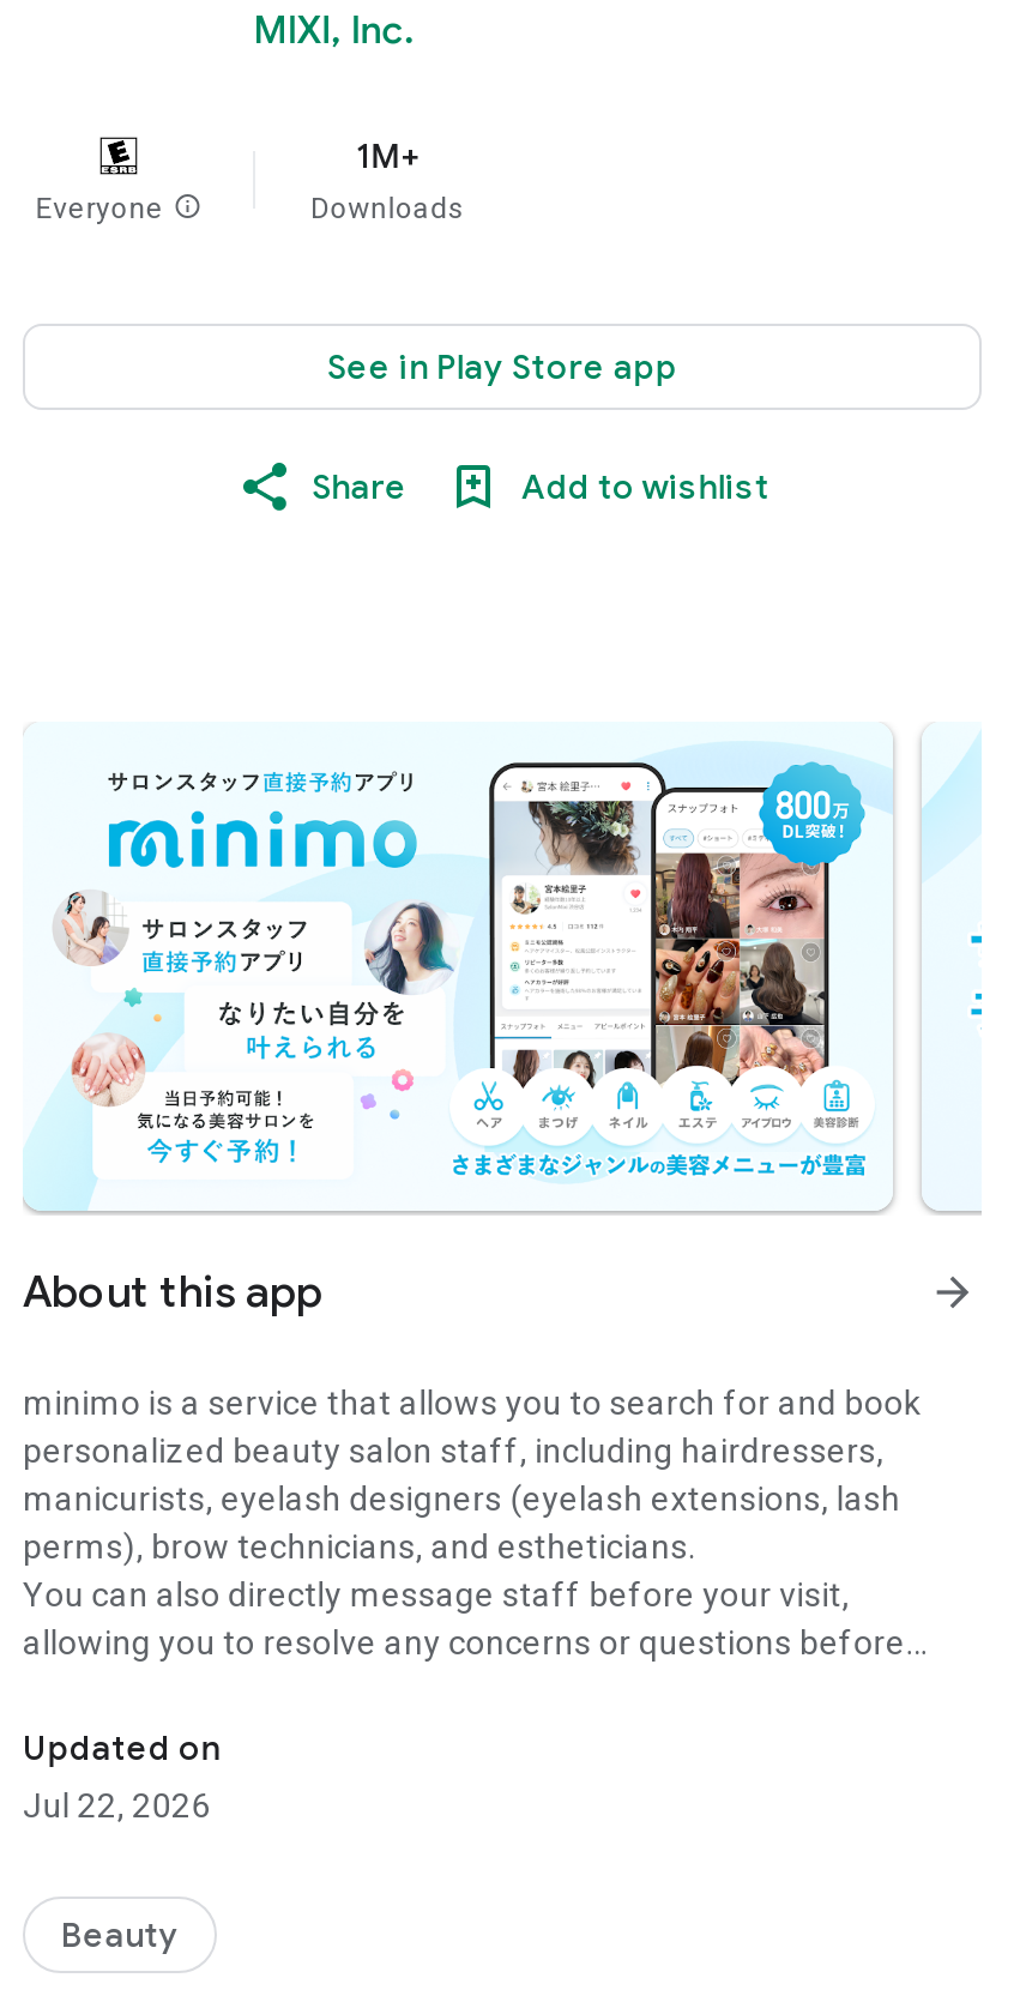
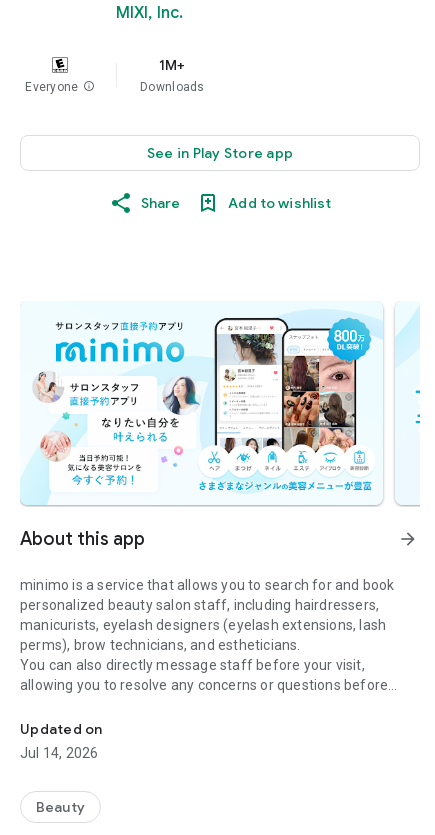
- Jul 22, 2026
+ Jul 14, 2026
